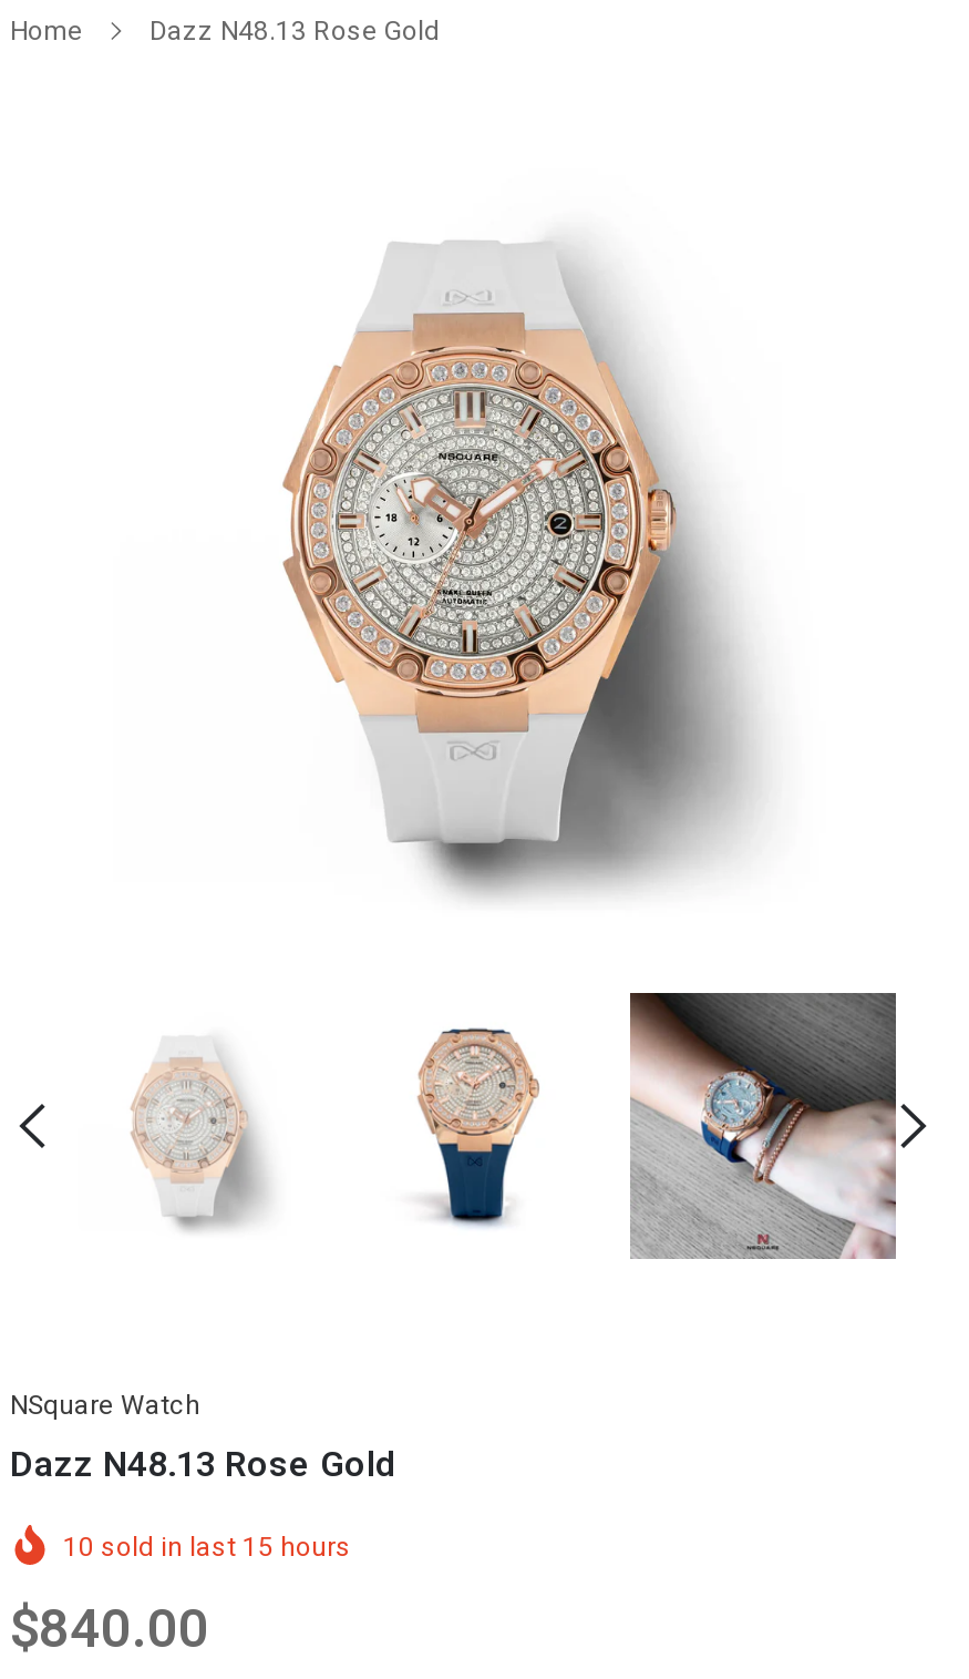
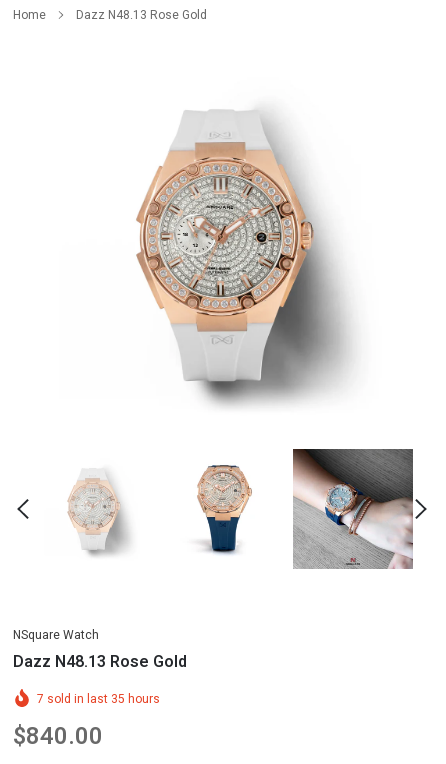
- 10 sold in last 15 hours
+ 7 sold in last 35 hours
